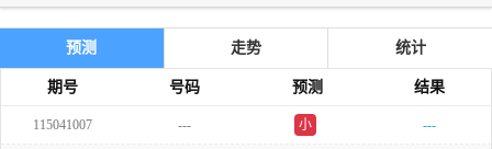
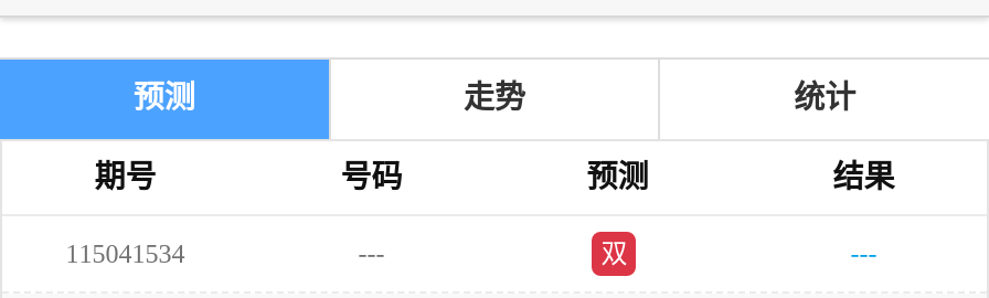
- 115041007
+ 115041534

- 小
+ 双
